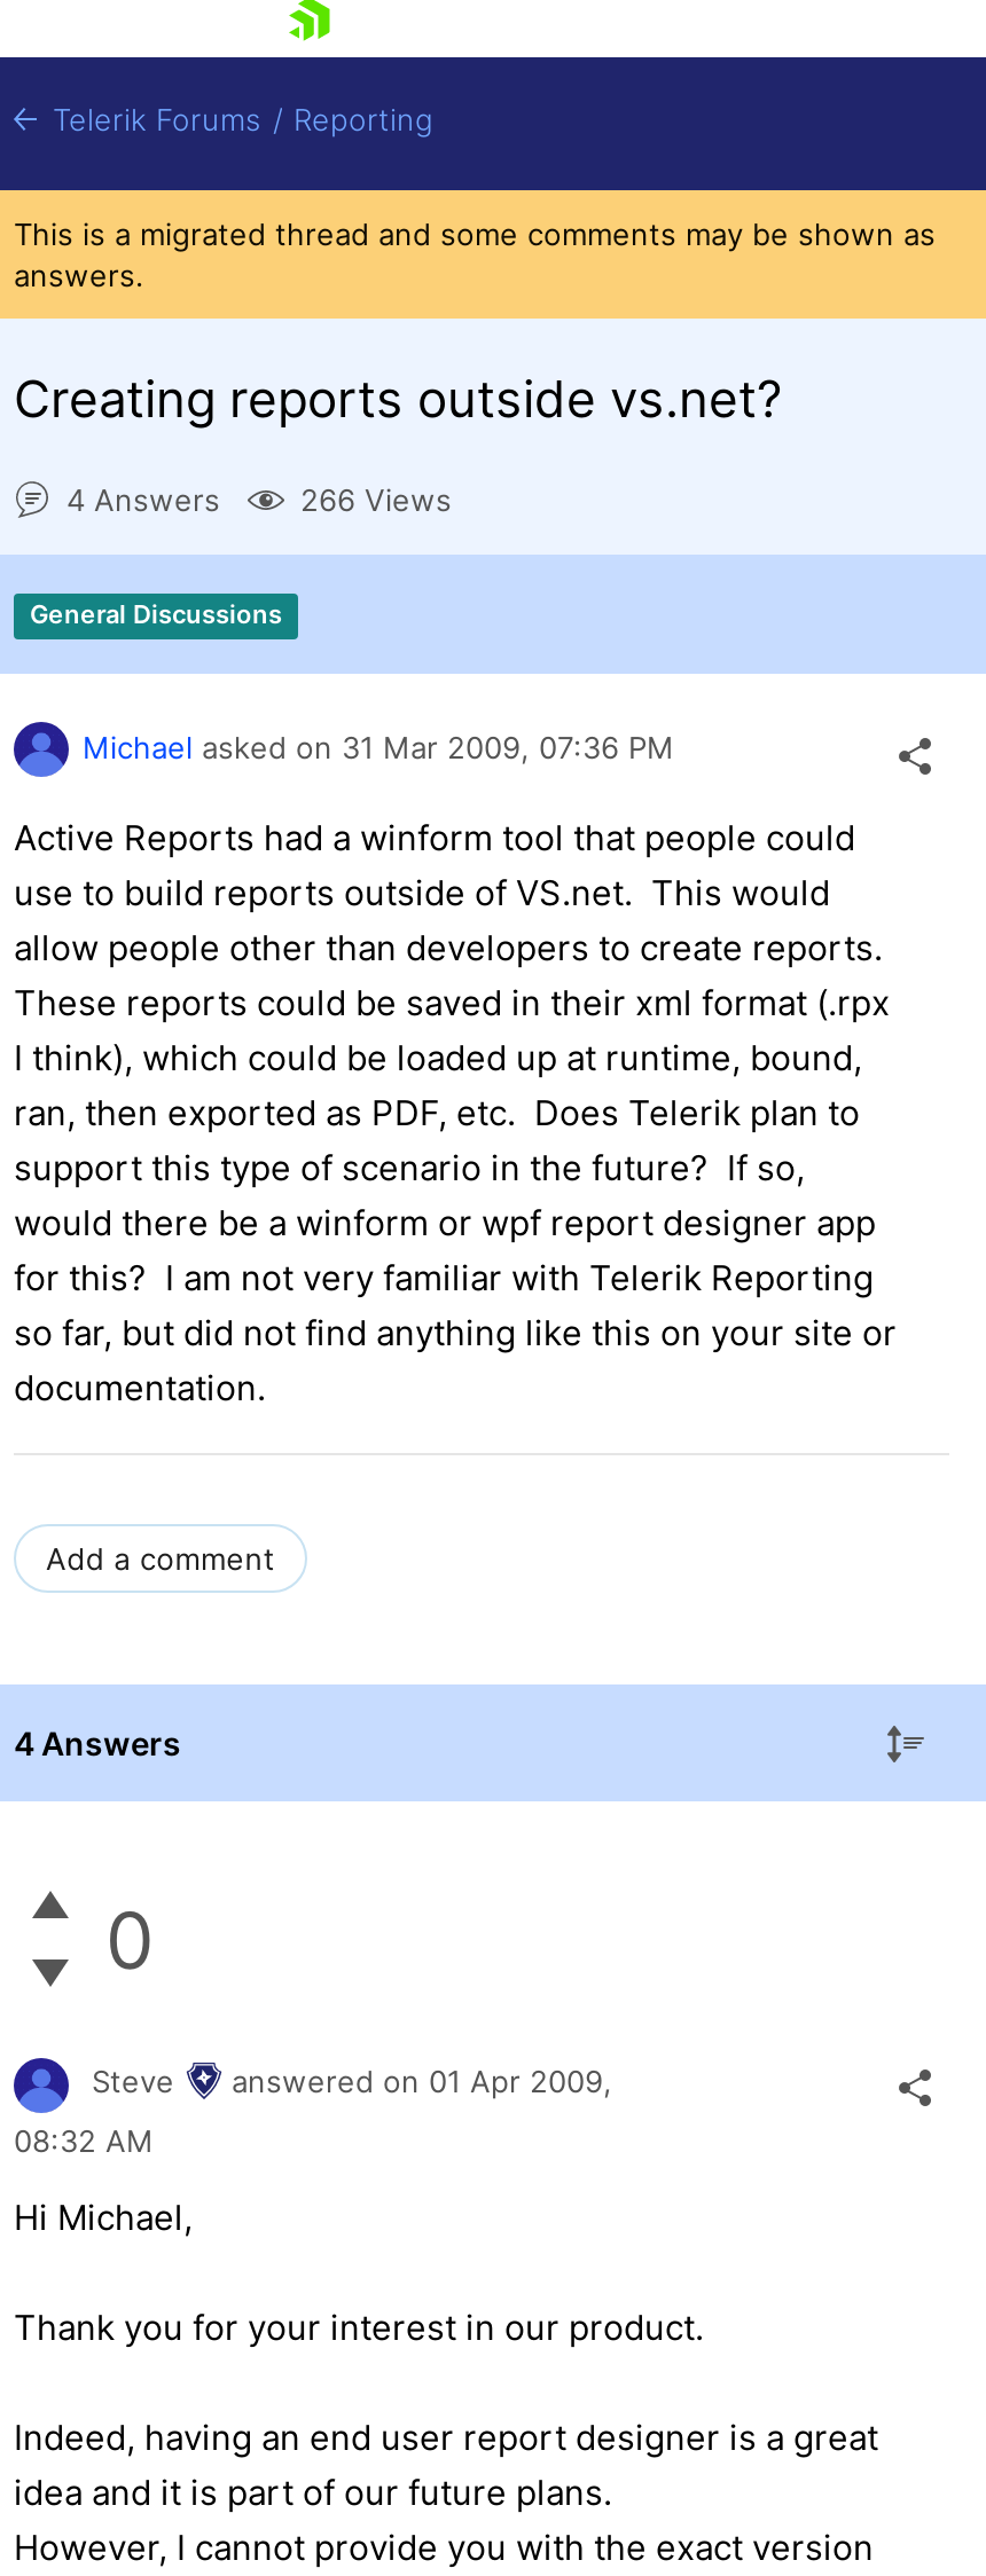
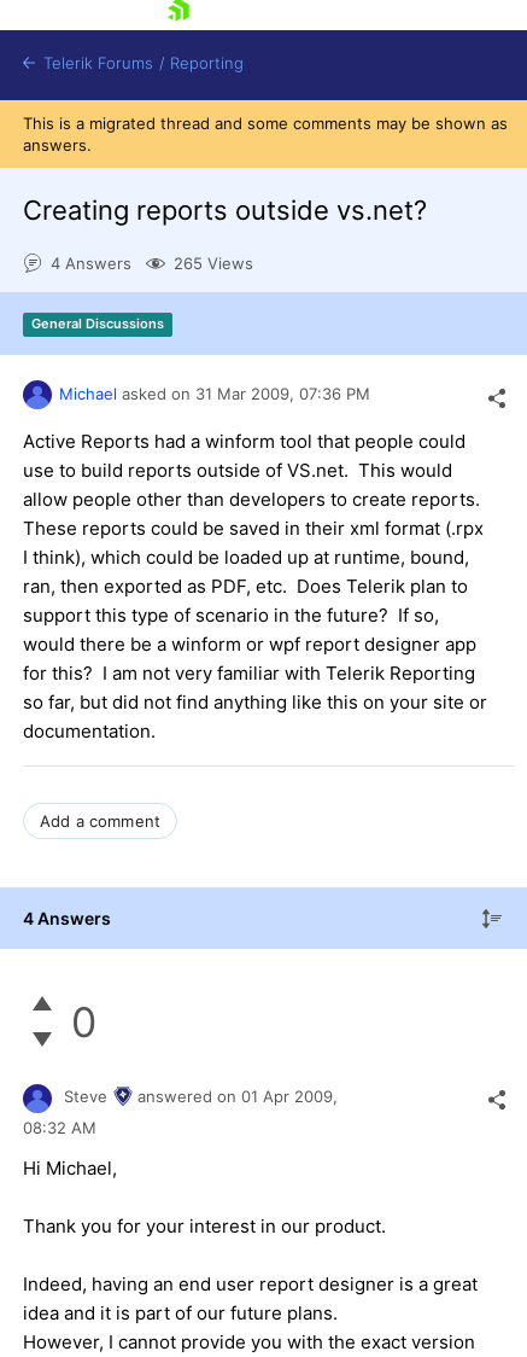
- 266 Views
+ 265 Views
